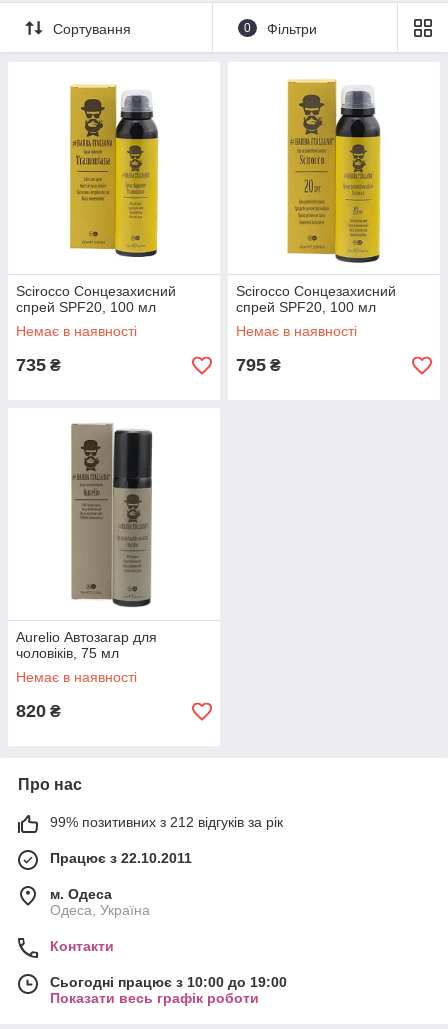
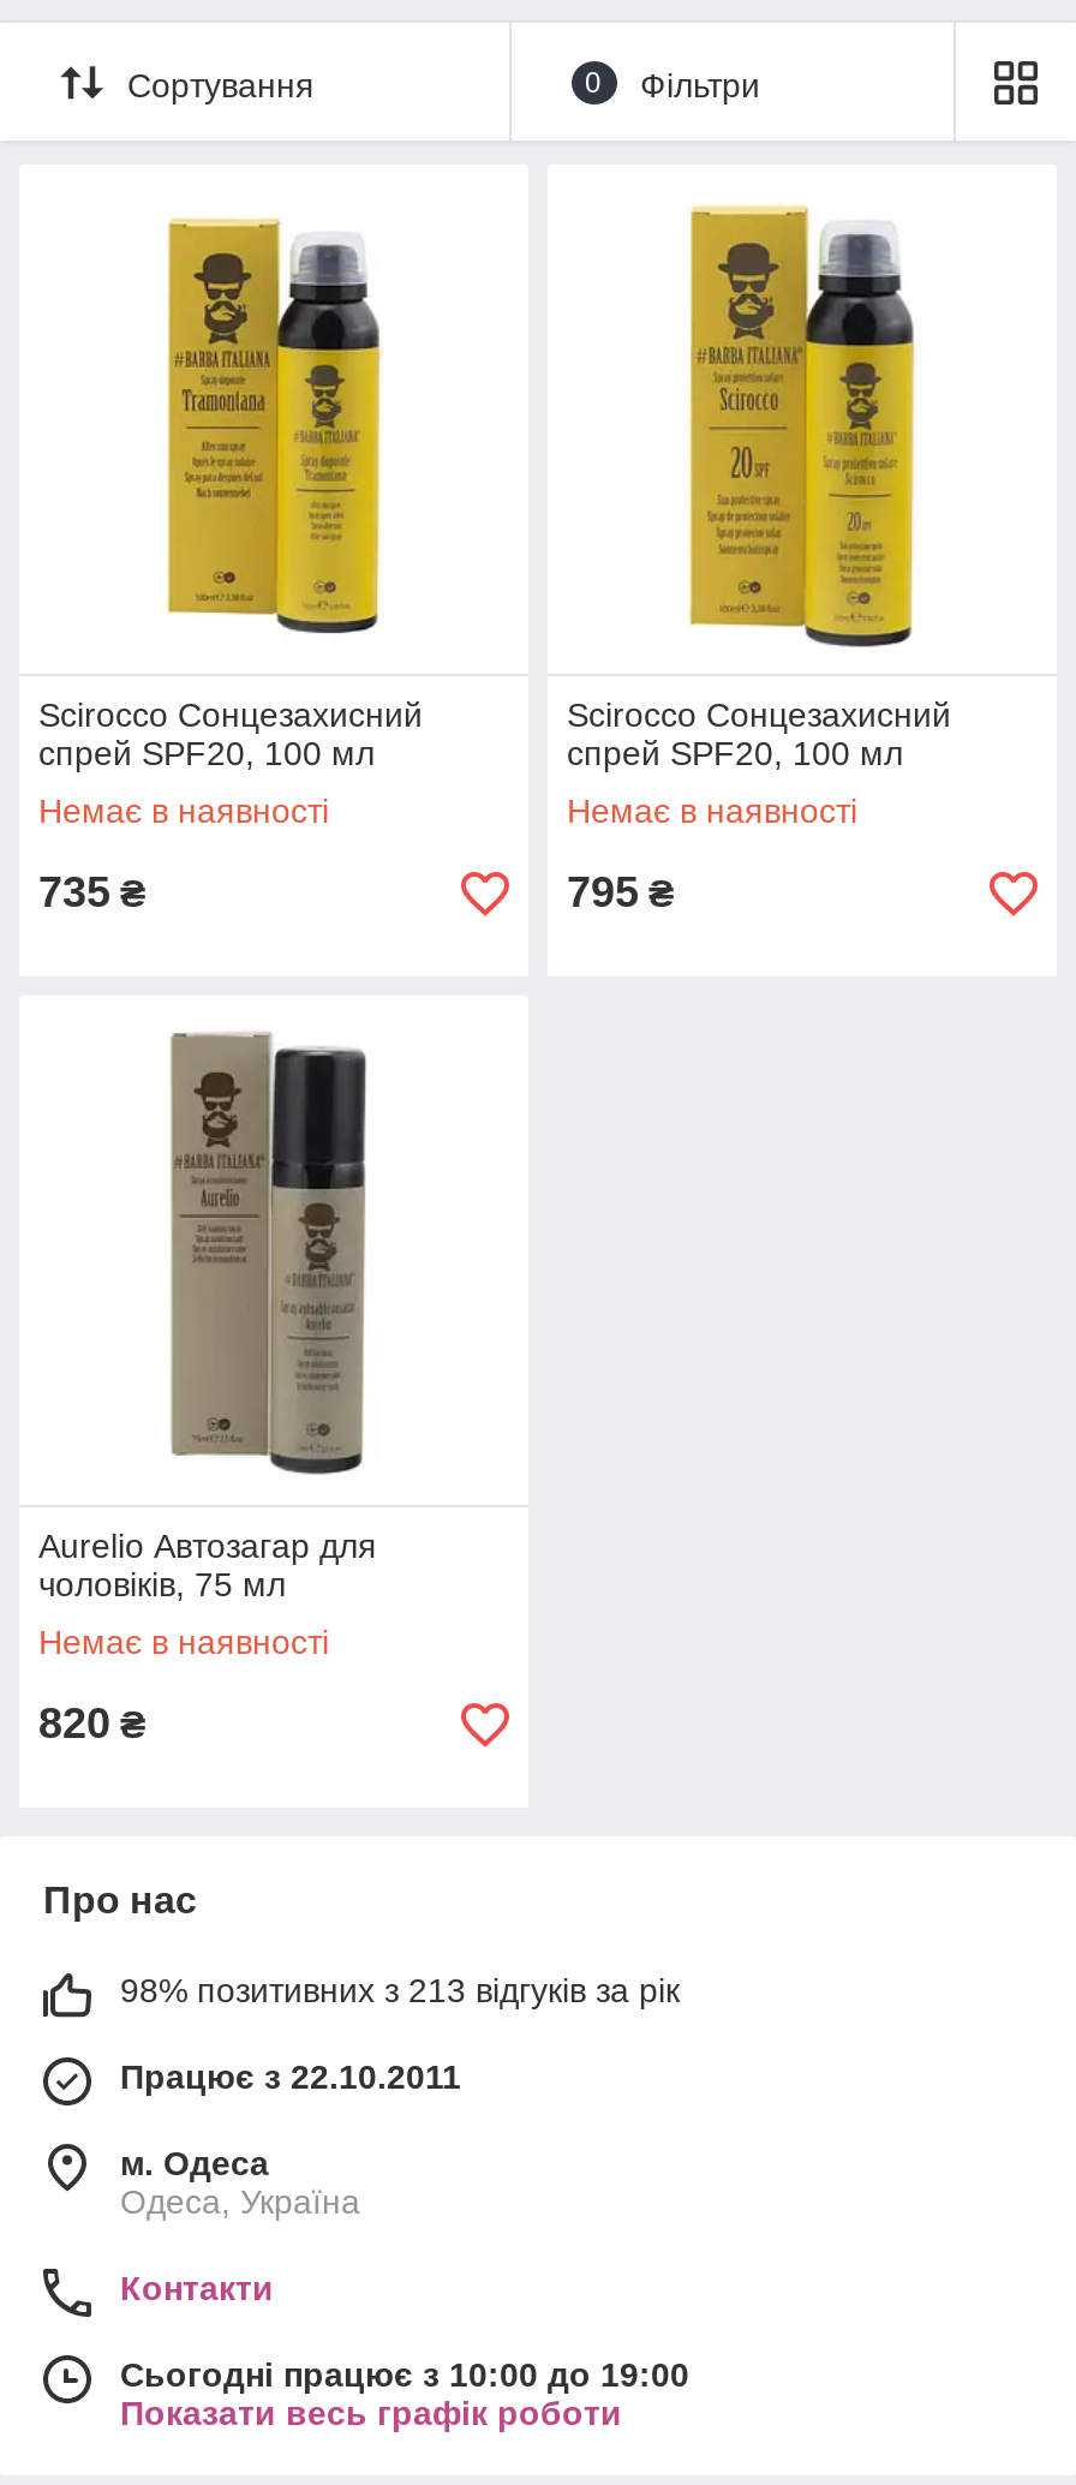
- 99% позитивних з 212 відгуків за рік
+ 98% позитивних з 213 відгуків за рік
